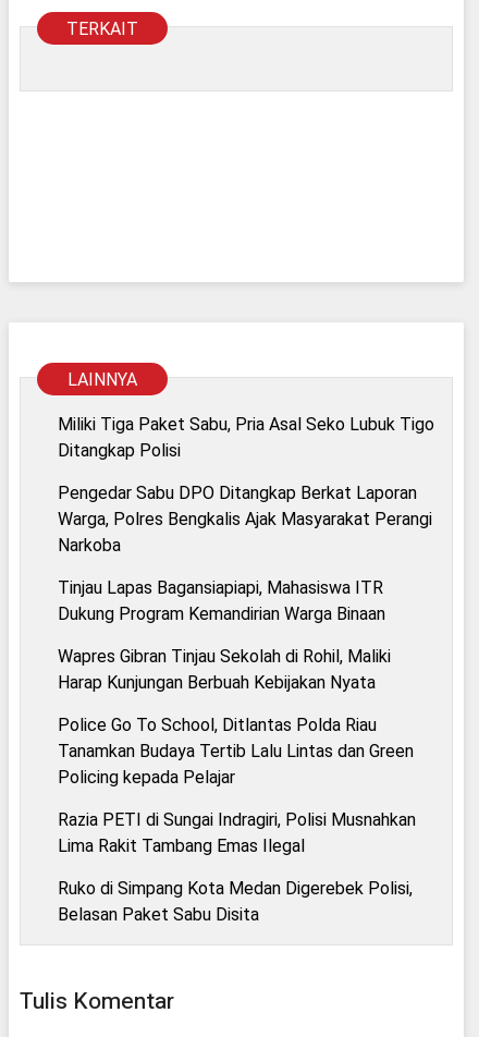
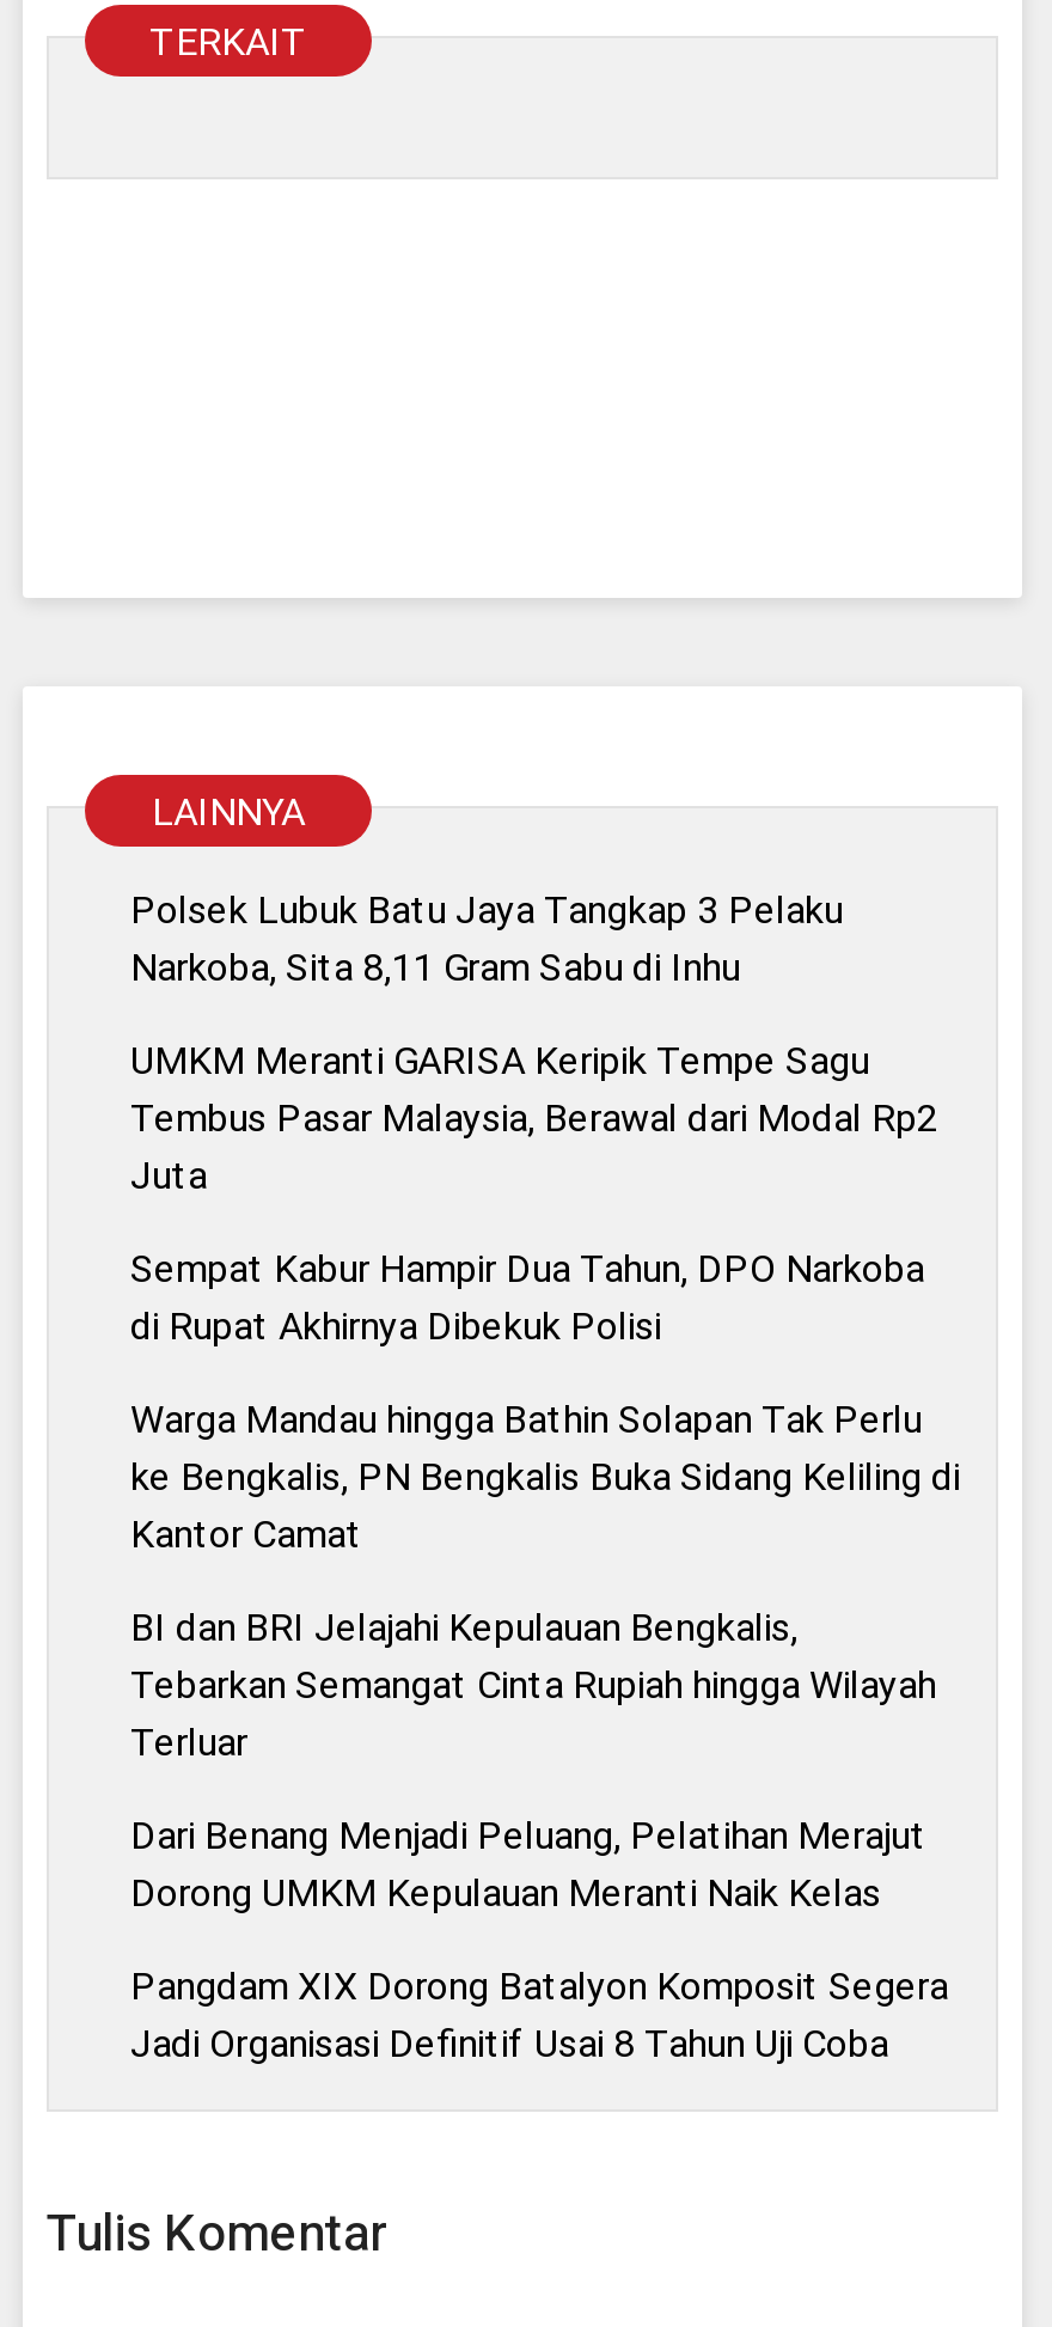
- Miliki Tiga Paket Sabu, Pria Asal Seko Lubuk Tigo
- Ditangkap Polisi
+ Polsek Lubuk Batu Jaya Tangkap 3 Pelaku
+ Narkoba, Sita 8,11 Gram Sabu di Inhu

- Pengedar Sabu DPO Ditangkap Berkat Laporan
- Warga, Polres Bengkalis Ajak Masyarakat Perangi
- Narkoba
+ UMKM Meranti GARISA Keripik Tempe Sagu
+ Tembus Pasar Malaysia, Berawal dari Modal Rp2
+ Juta

- Tinjau Lapas Bagansiapiapi, Mahasiswa ITR
- Dukung Program Kemandirian Warga Binaan
+ Sempat Kabur Hampir Dua Tahun, DPO Narkoba
+ di Rupat Akhirnya Dibekuk Polisi

- Wapres Gibran Tinjau Sekolah di Rohil, Maliki
- Harap Kunjungan Berbuah Kebijakan Nyata
+ Warga Mandau hingga Bathin Solapan Tak Perlu
+ ke Bengkalis, PN Bengkalis Buka Sidang Keliling di
+ Kantor Camat

- Police Go To School, Ditlantas Polda Riau
- Tanamkan Budaya Tertib Lalu Lintas dan Green
- Policing kepada Pelajar
+ BI dan BRI Jelajahi Kepulauan Bengkalis,
+ Tebarkan Semangat Cinta Rupiah hingga Wilayah
+ Terluar

- Razia PETI di Sungai Indragiri, Polisi Musnahkan
- Lima Rakit Tambang Emas Ilegal
+ Dari Benang Menjadi Peluang, Pelatihan Merajut
+ Dorong UMKM Kepulauan Meranti Naik Kelas

- Ruko di Simpang Kota Medan Digerebek Polisi,
- Belasan Paket Sabu Disita
+ Pangdam XIX Dorong Batalyon Komposit Segera
+ Jadi Organisasi Definitif Usai 8 Tahun Uji Coba
